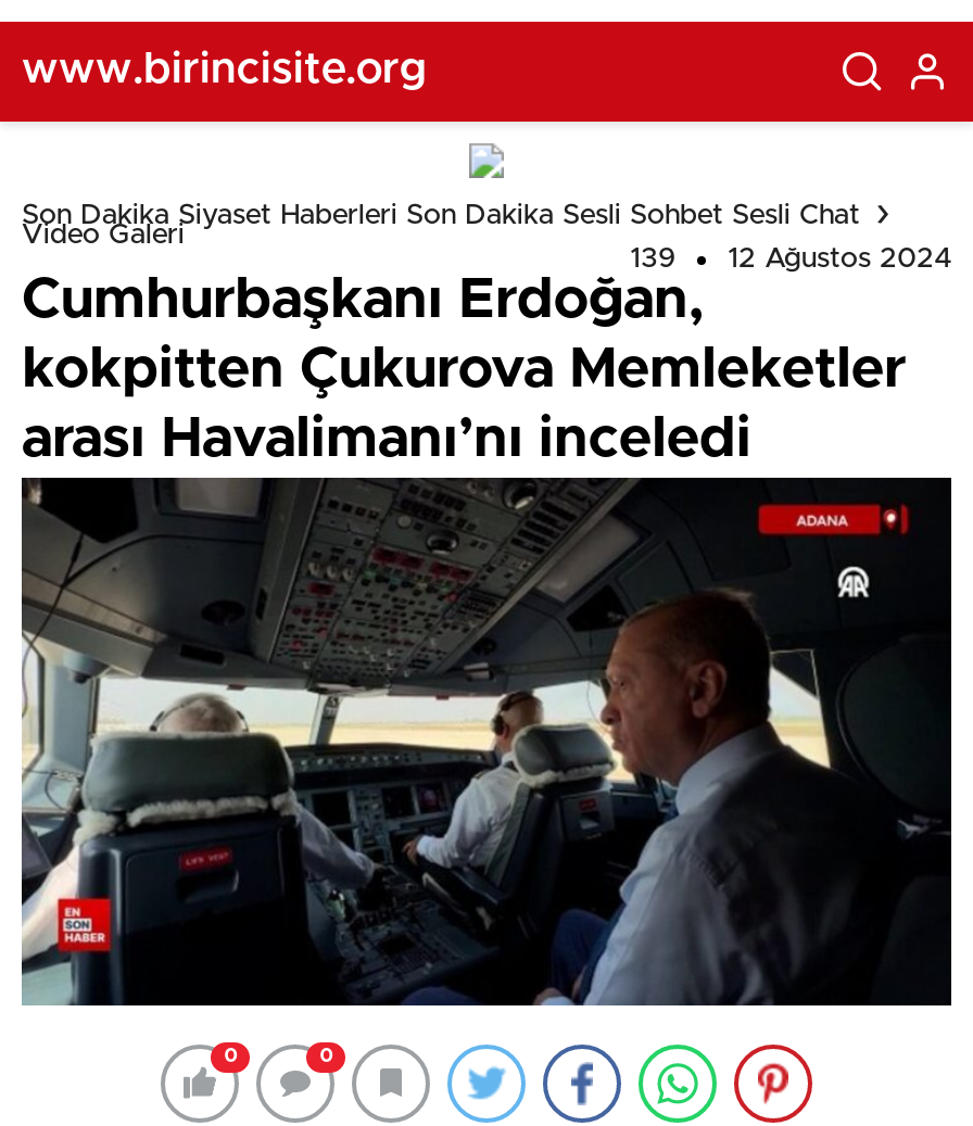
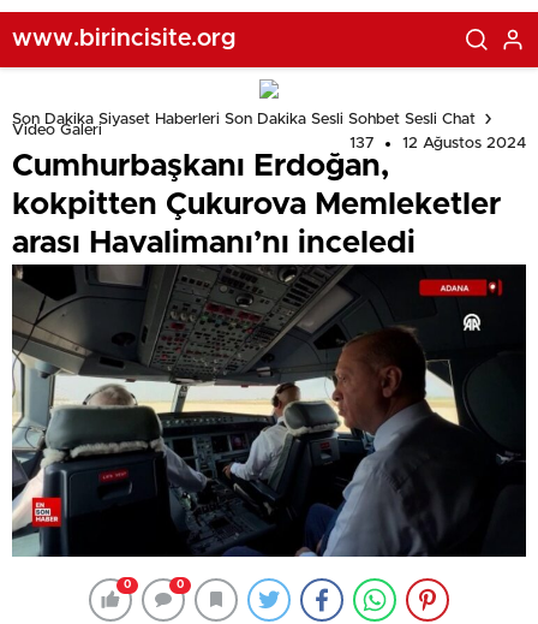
- 139 12 Ağustos 2024
+ 137 12 Ağustos 2024
